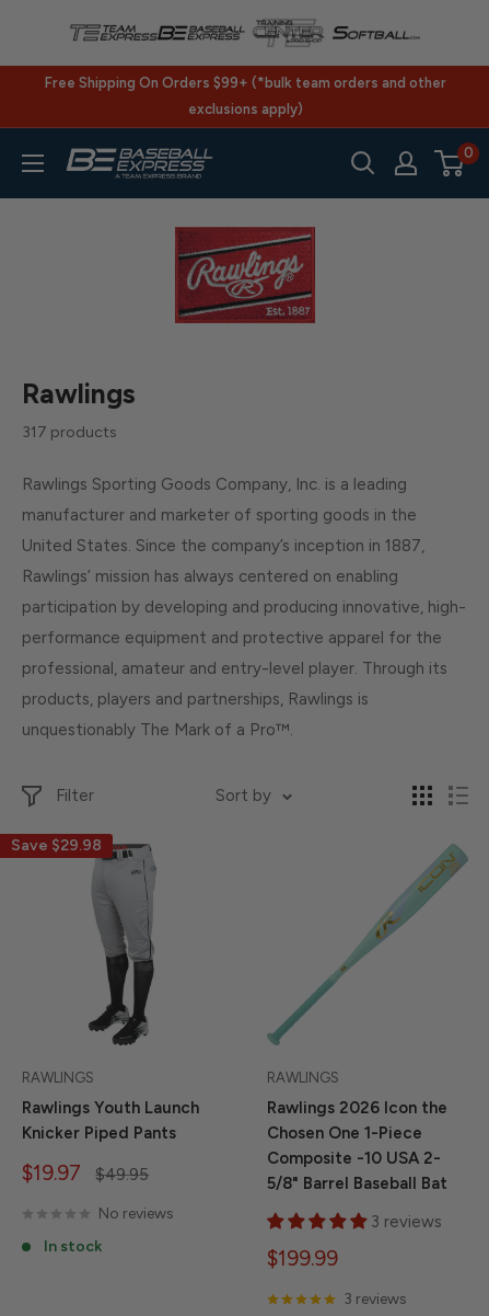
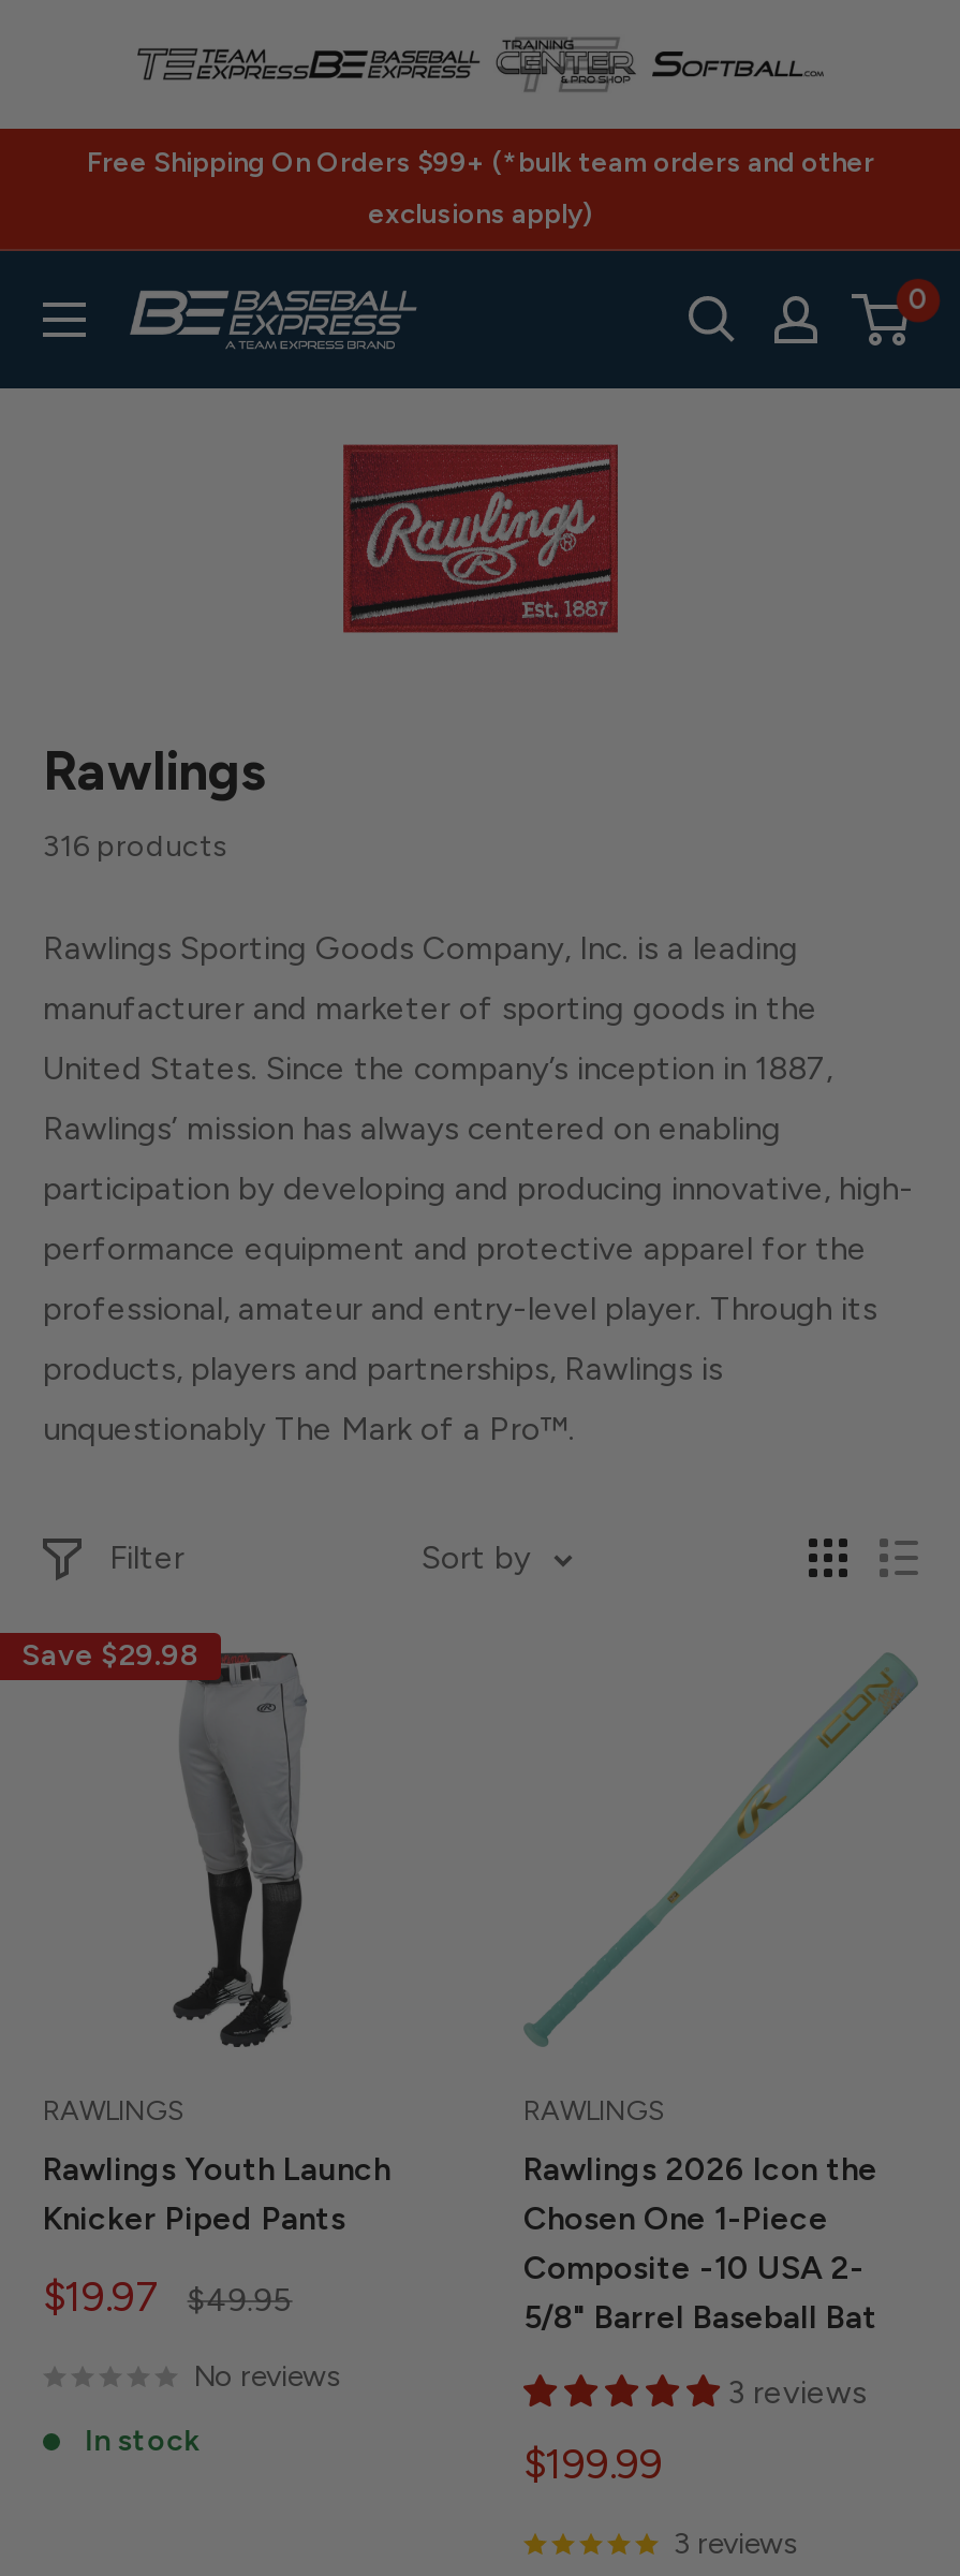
- 317 products
+ 316 products
